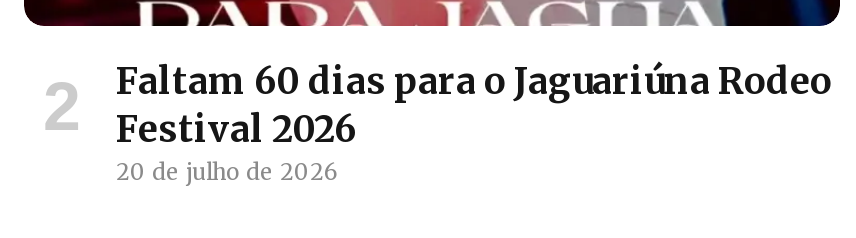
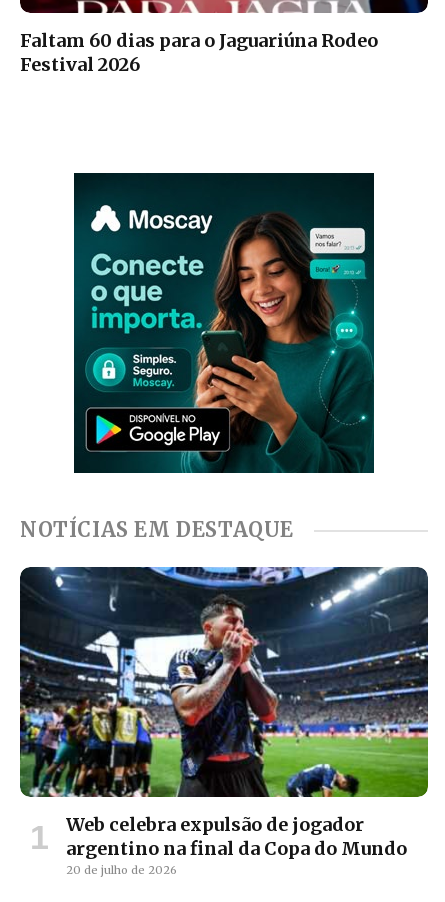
+ [image]
+ Web celebra expulsão de jogador
+ argentino na final da Copa do Mundo

+ NOTÍCIAS EM DESTAQUE

+ [image]
